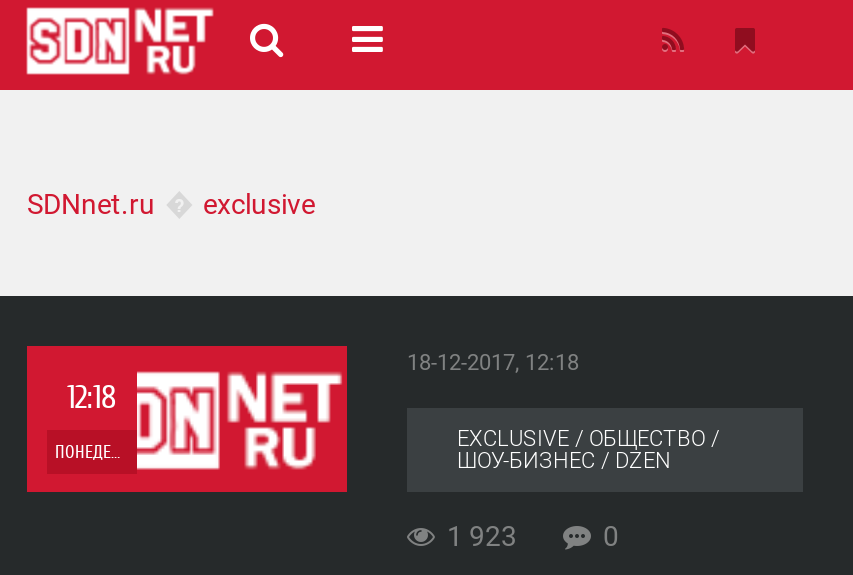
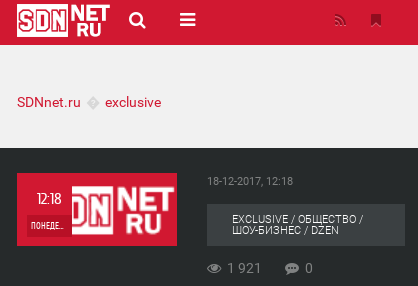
- 1 923
+ 1 921
